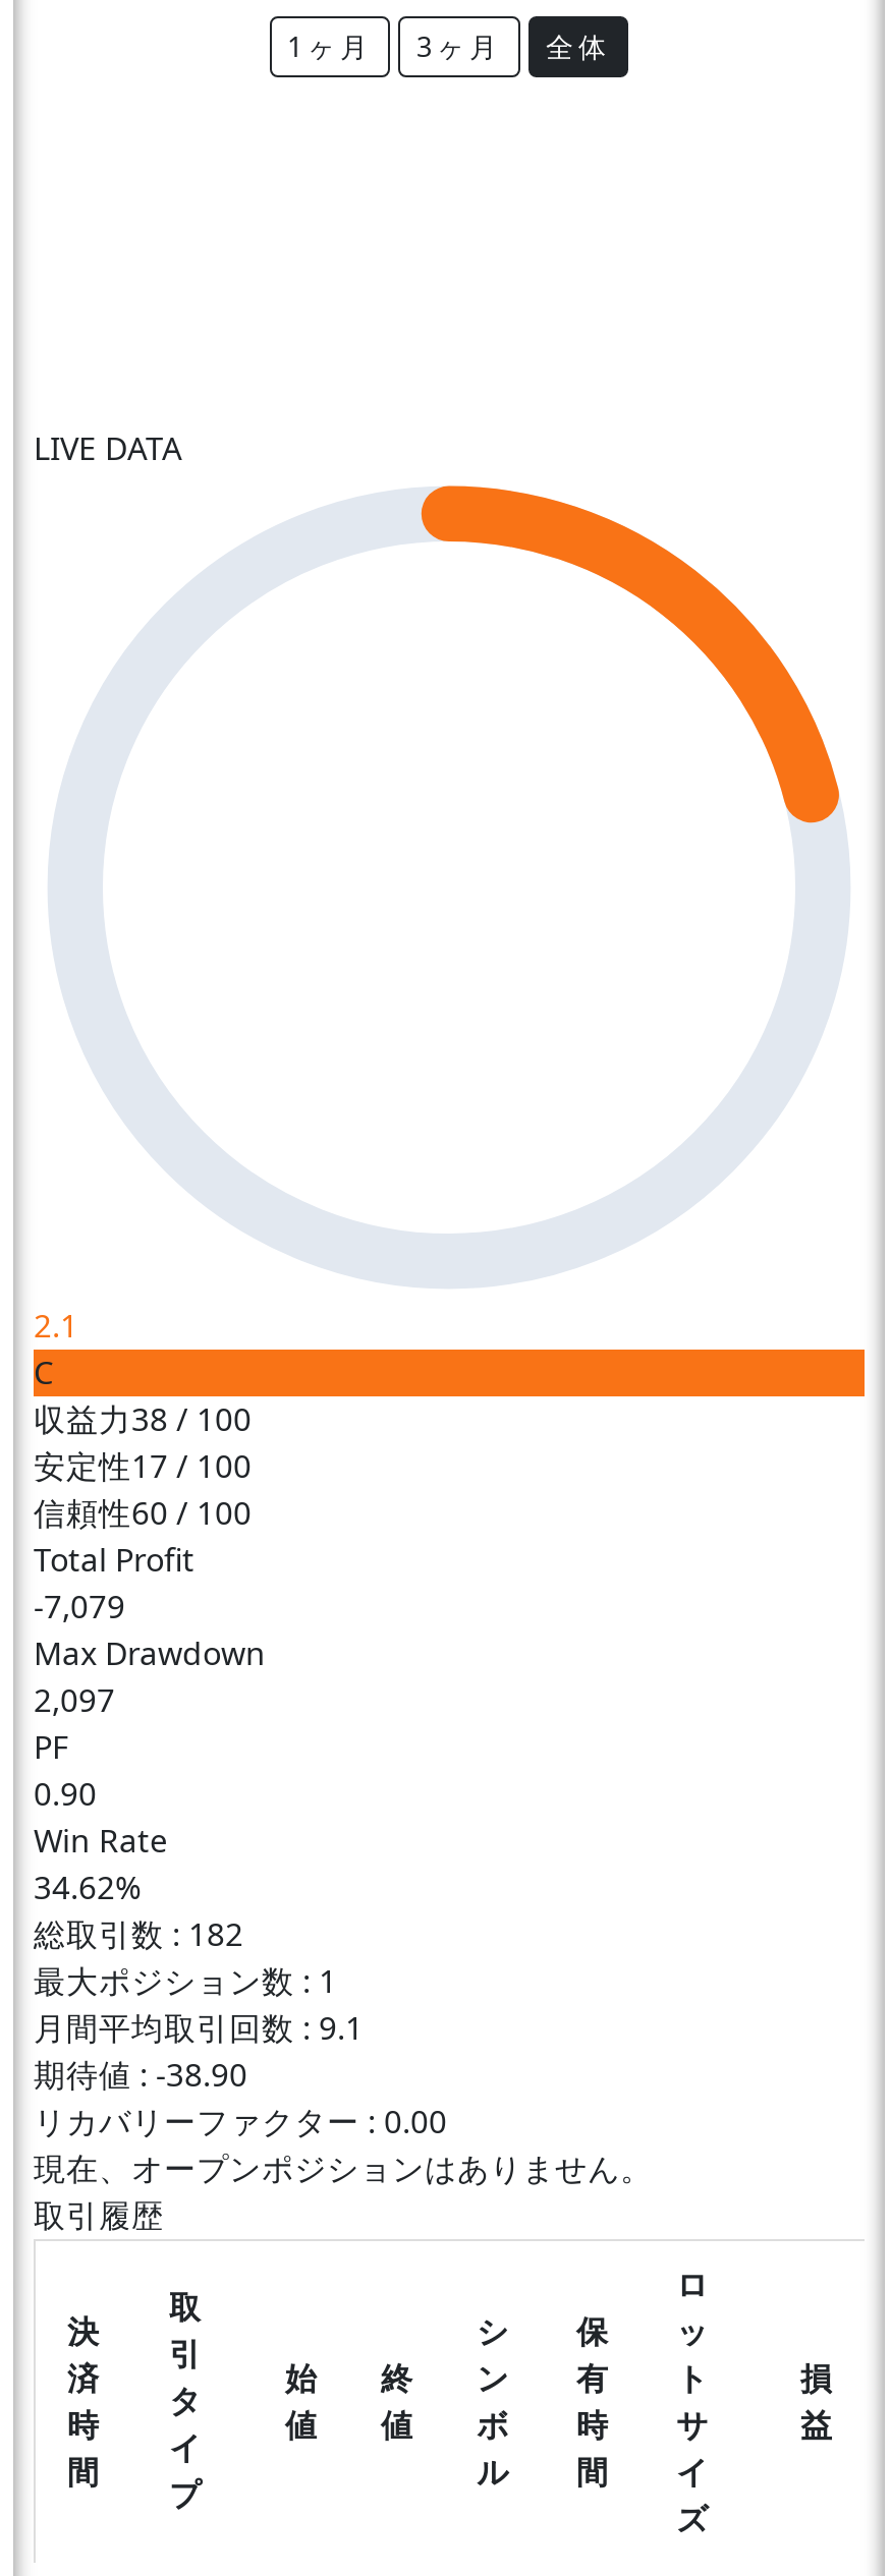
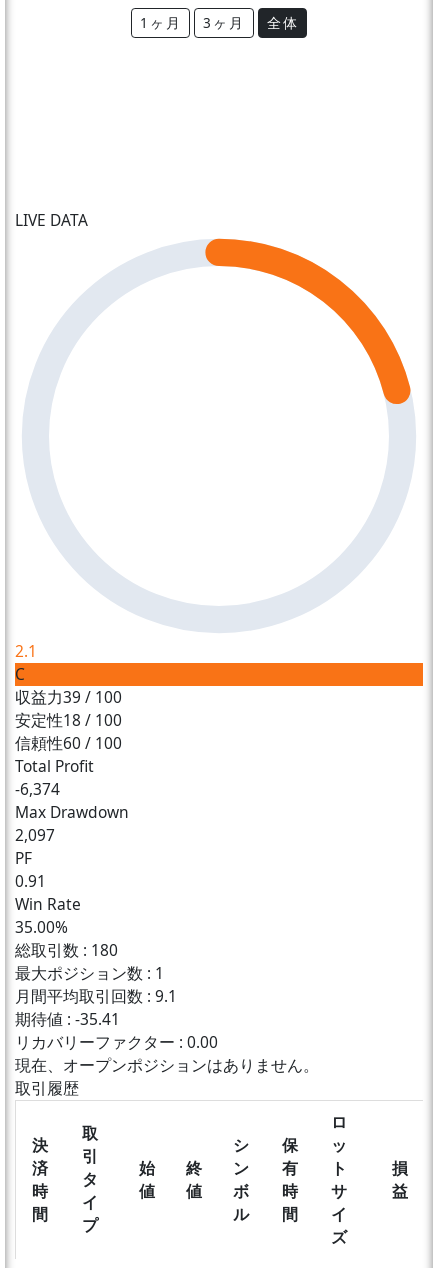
- 収益力38/ 100
+ 収益力39/ 100

- 安定性17 / 100
+ 安定性18 / 100

- -7,079
+ -6,374

- 0.90
+ 0.91

- 34.62%
+ 35.00%

- 総取引数 : 182
+ 総取引数 : 180

- 期待値 : -38.90
+ 期待値 : -35.41
